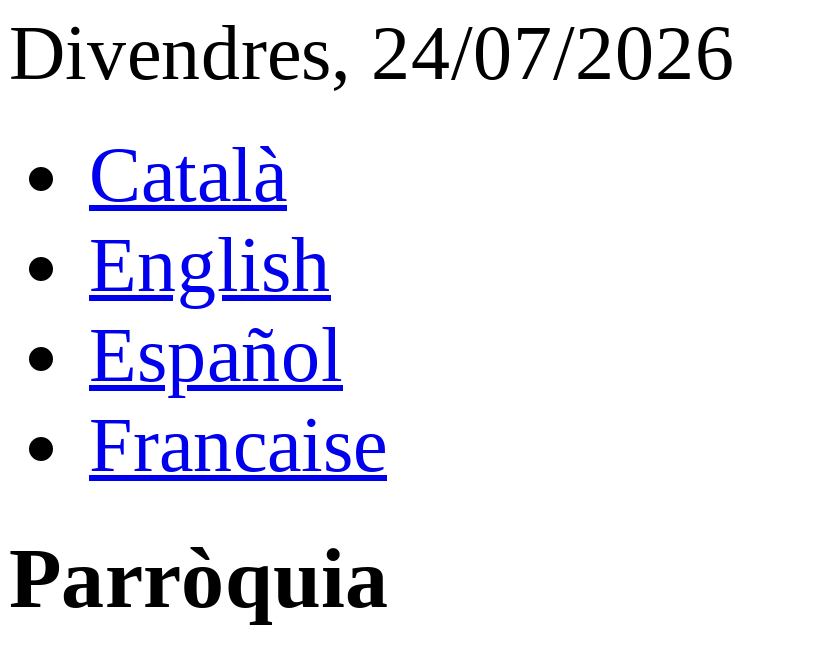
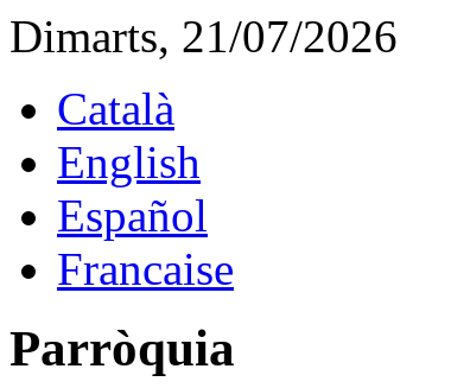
- Divendres, 24/07/2026
+ Dimarts, 21/07/2026
